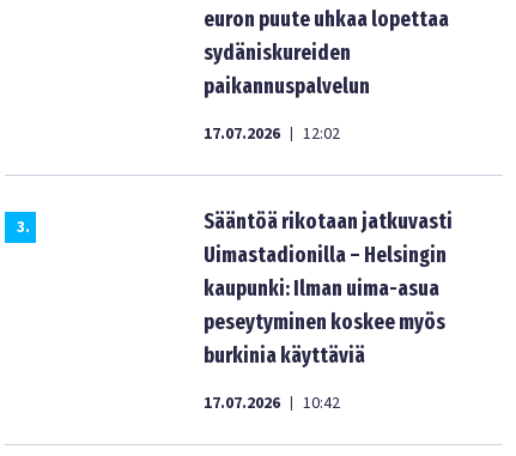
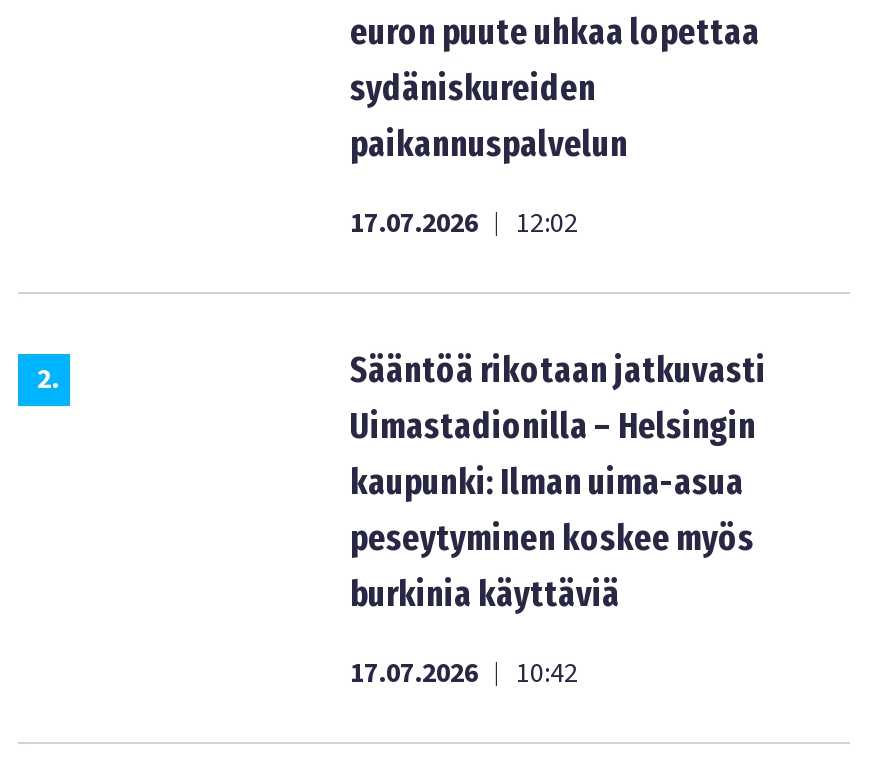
- 3.
+ 2.
